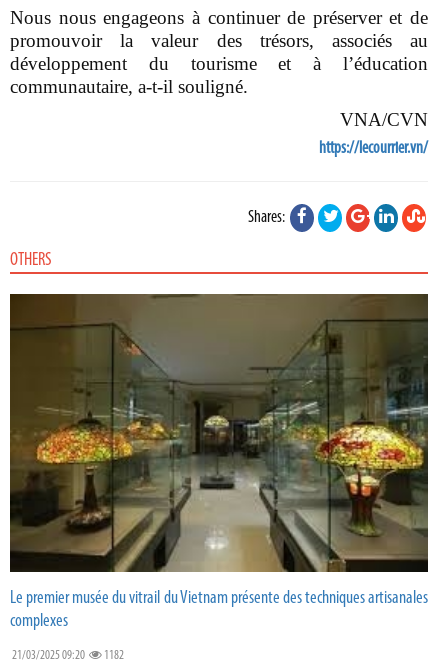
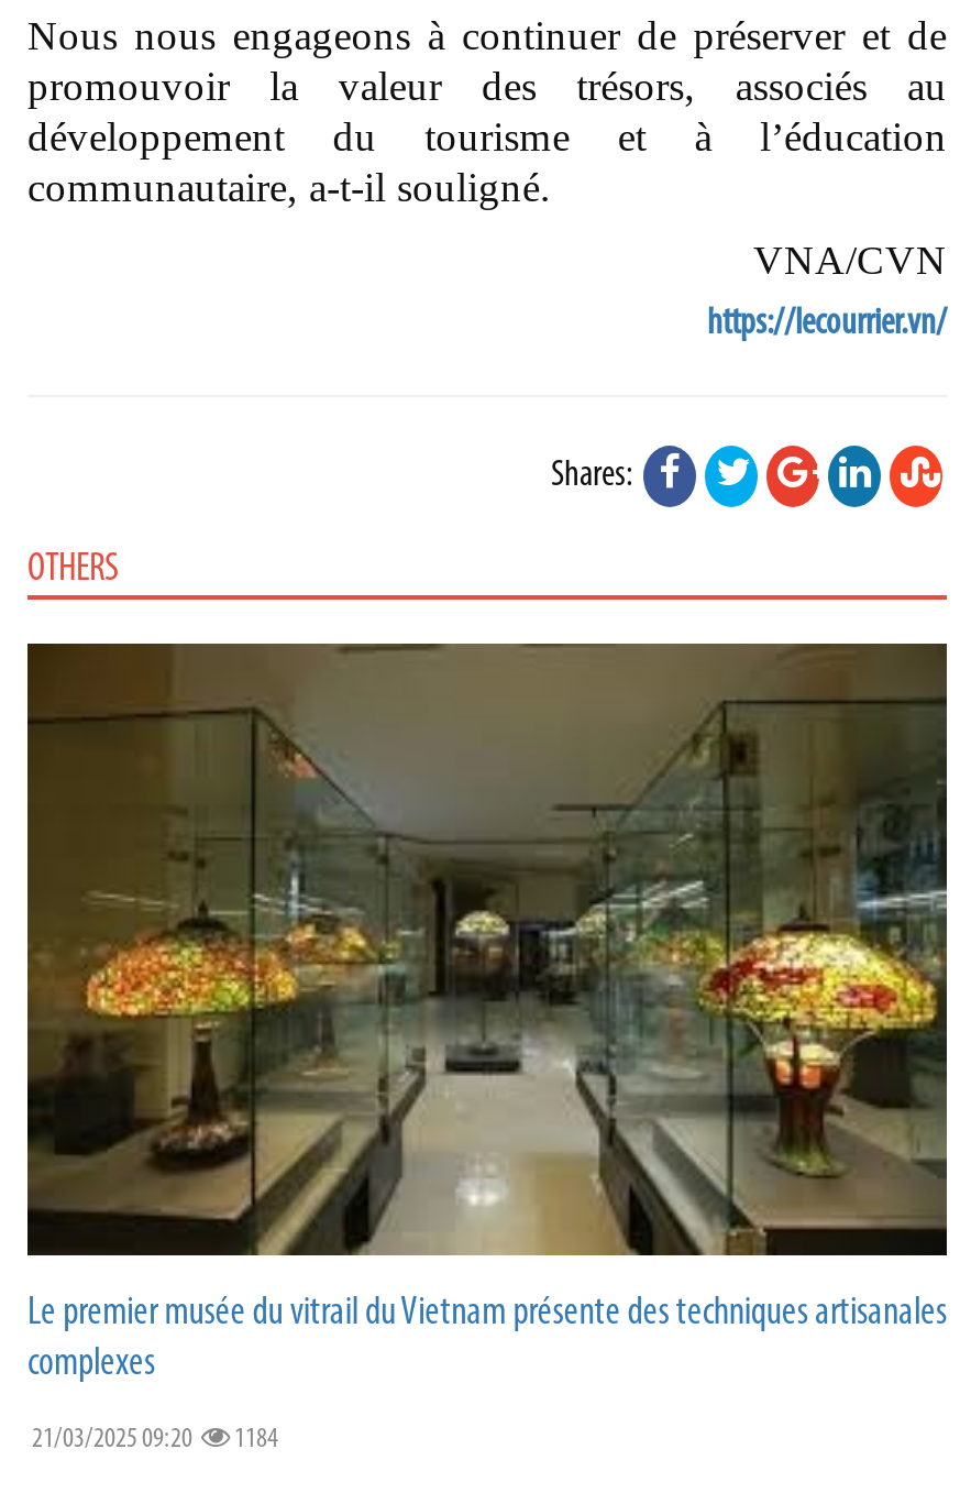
- 21/03/2025 09:20 1182
+ 21/03/2025 09:20 1184
